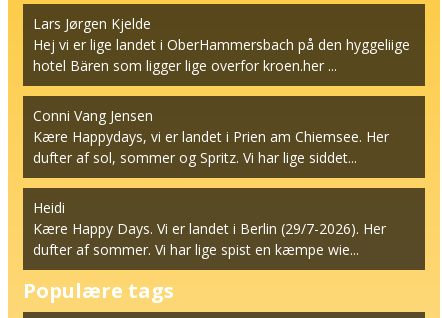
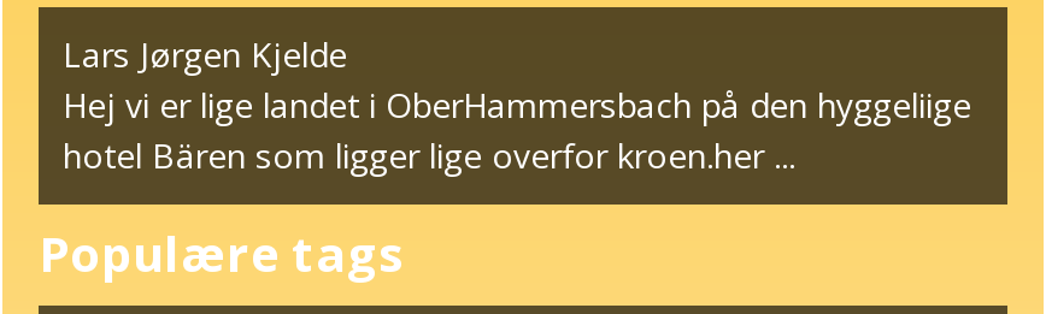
- Conni Vang Jensen
- Kære Happydays, vi er landet i Prien am Chiemsee. Her
- dufter af sol, sommer og Spritz. Vi har lige siddet...
- Heidi
- Kære Happy Days. Vi er landet i Berlin (29/7-2026). Her
- dufter af sommer. Vi har lige spist en kæmpe wie...
